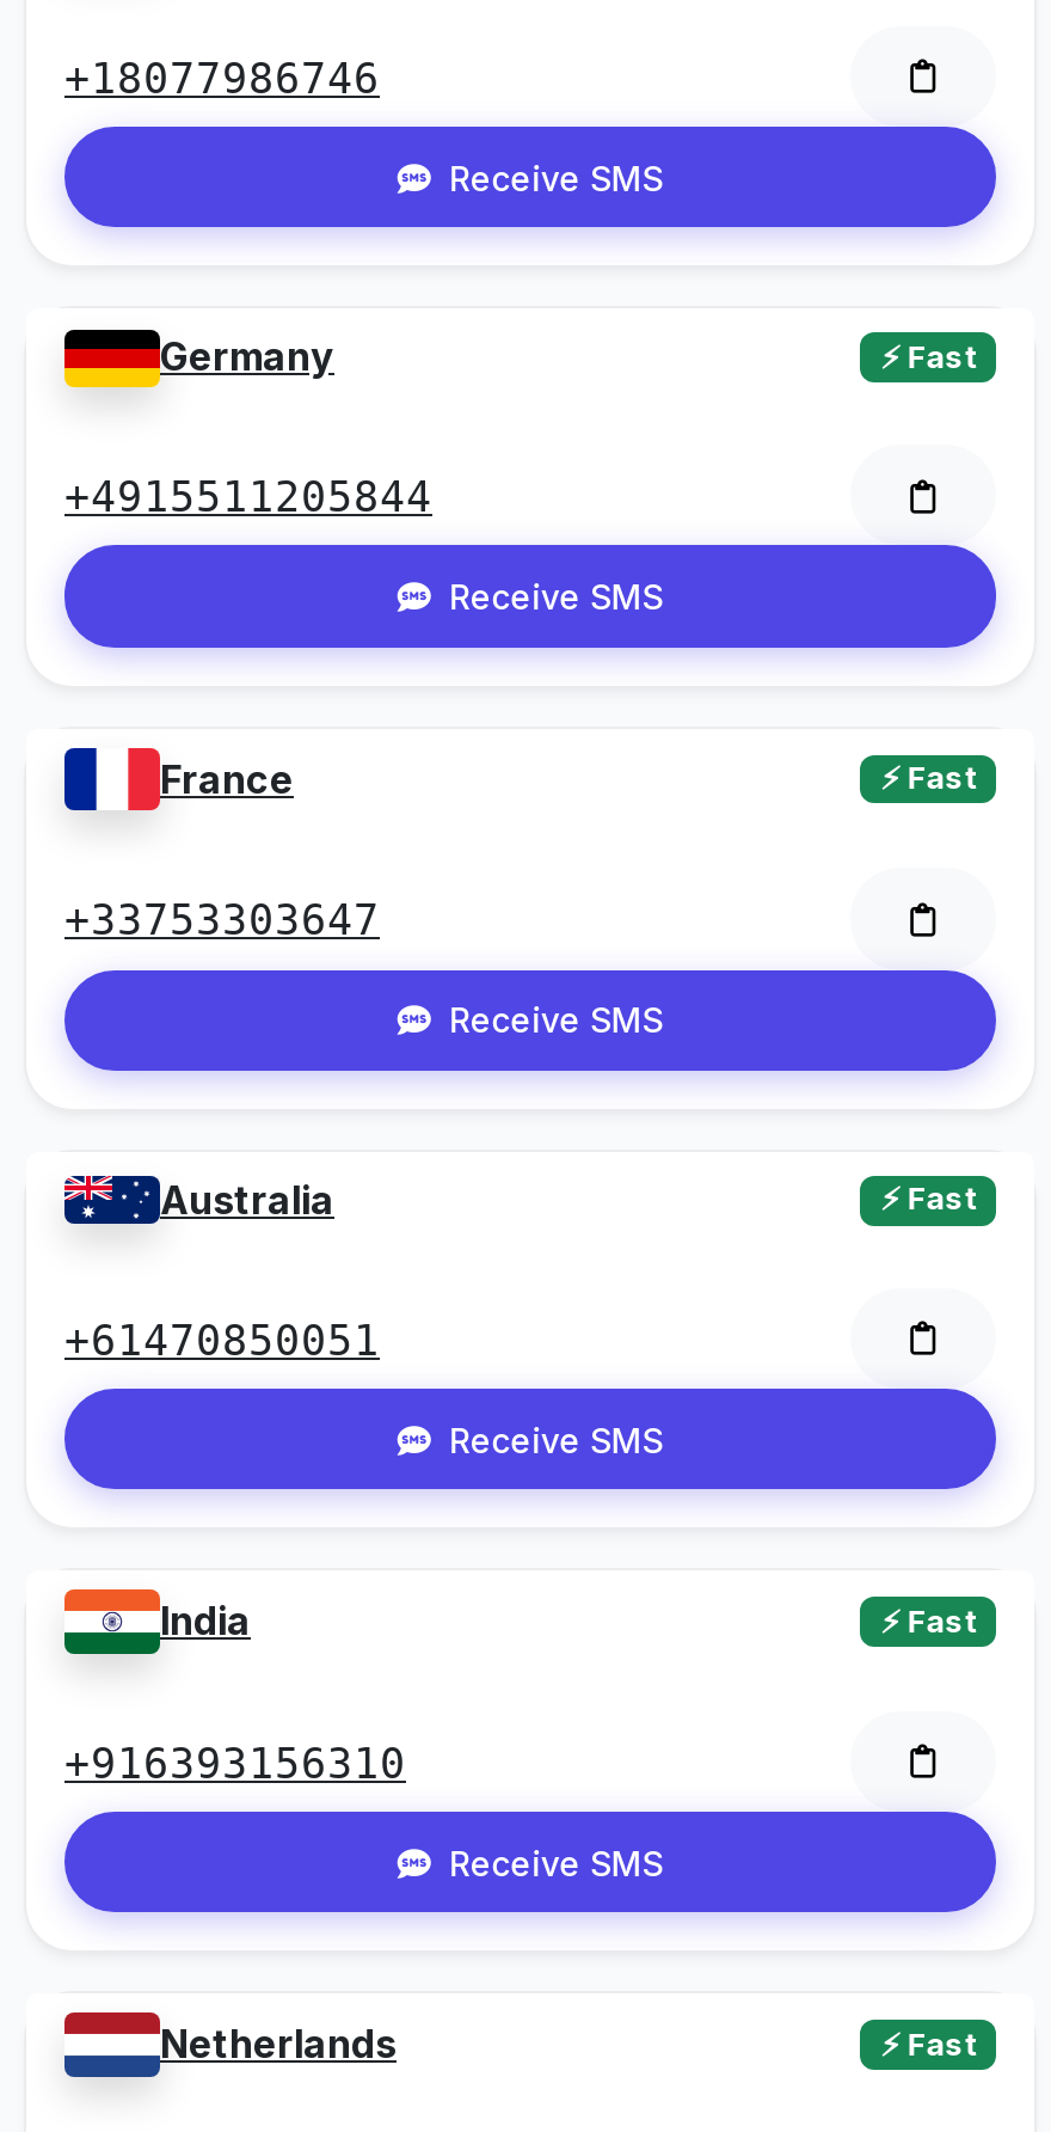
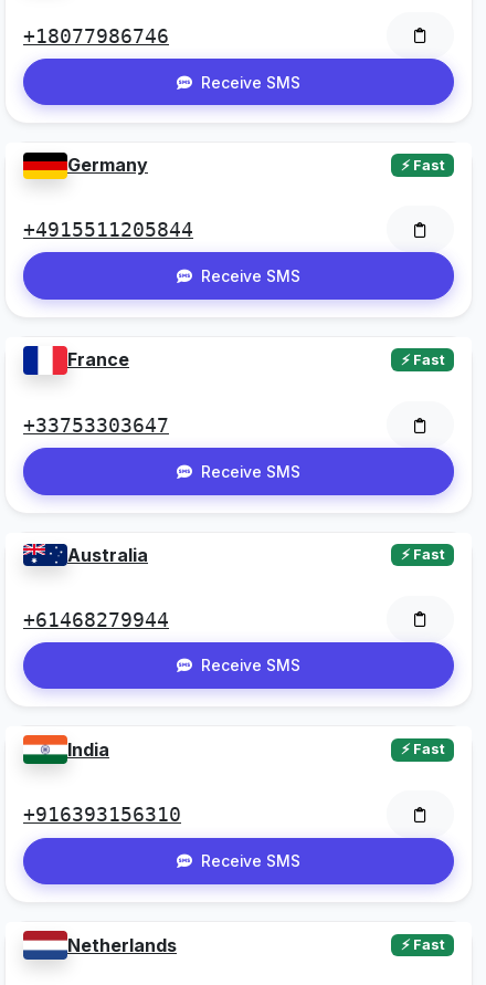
- +61470850051
+ +61468279944
